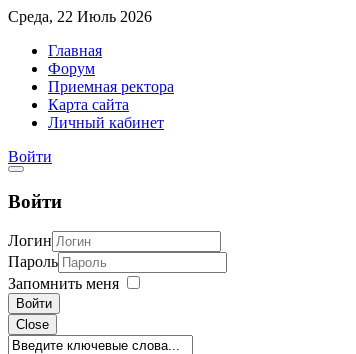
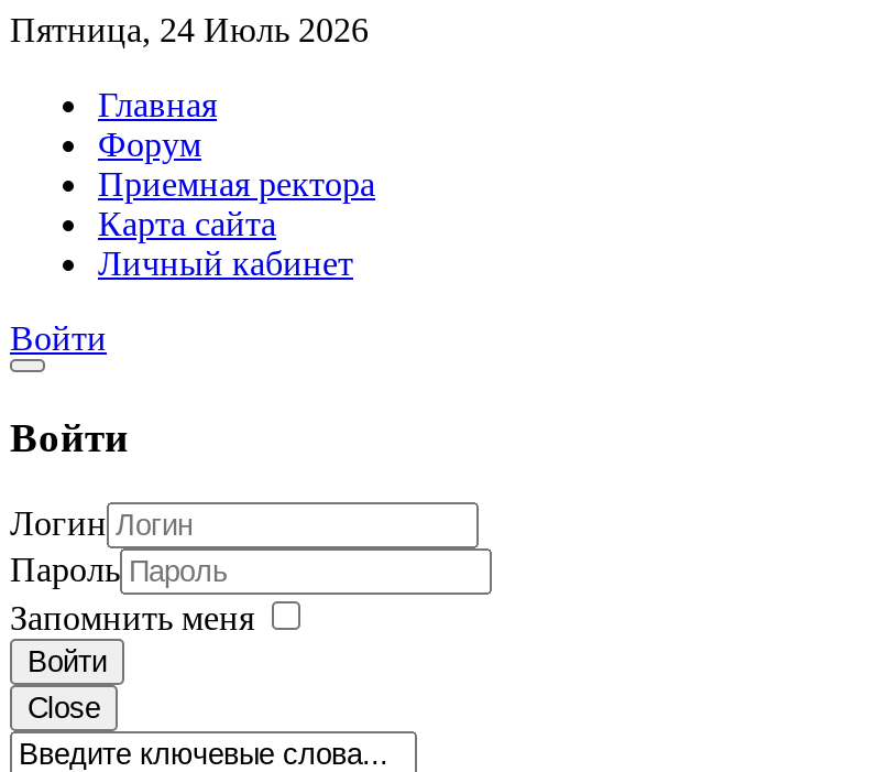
- Среда, 22 Июль 2026
+ Пятница, 24 Июль 2026
